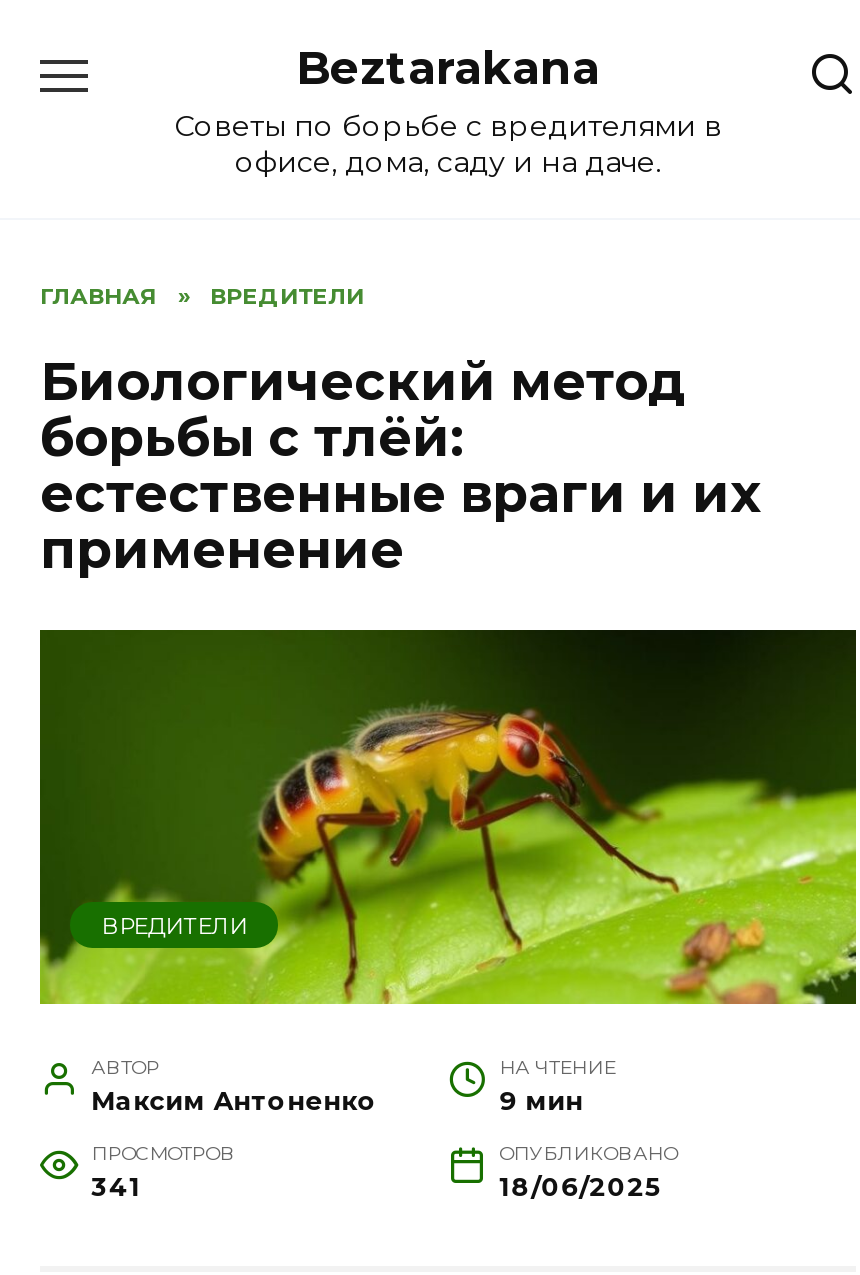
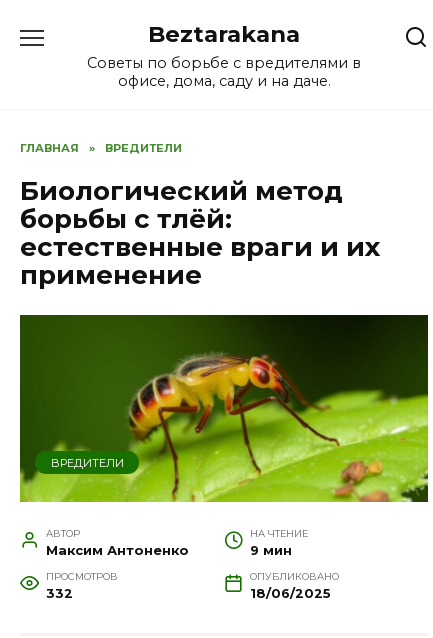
- 341
+ 332
